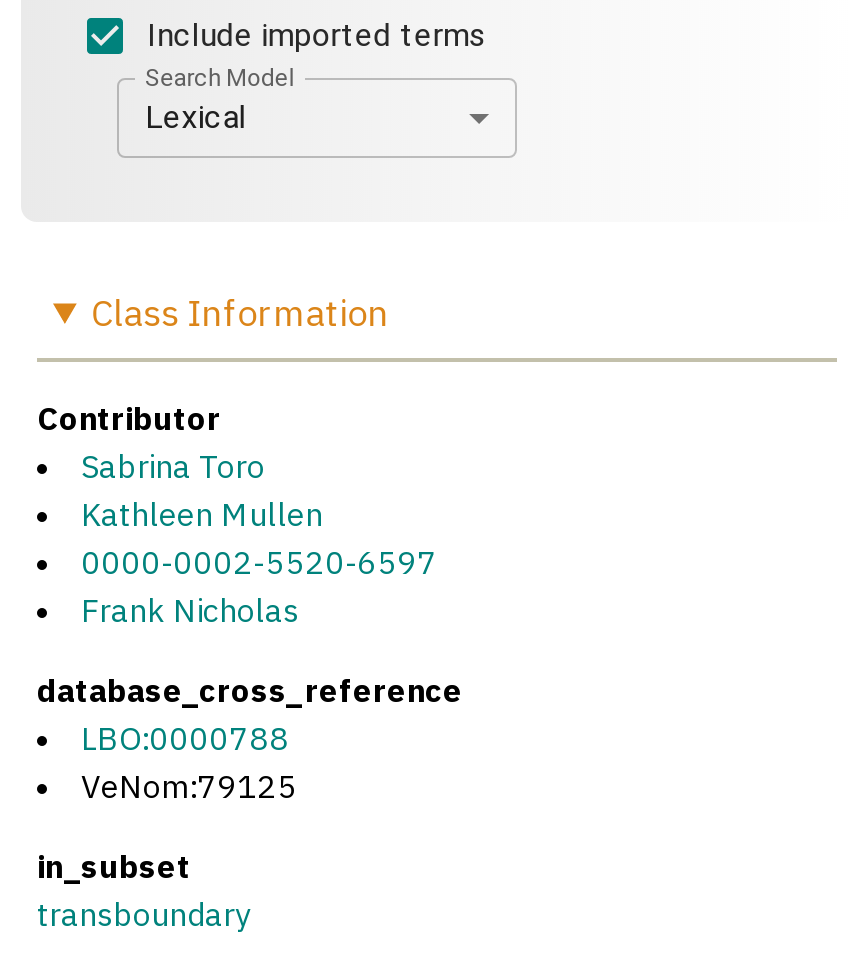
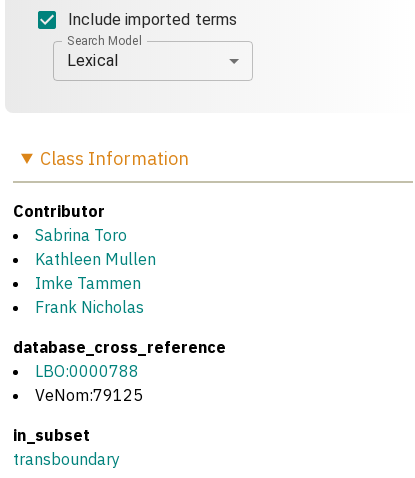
- 0000-0002-5520-6597
+ Imke Tammen
